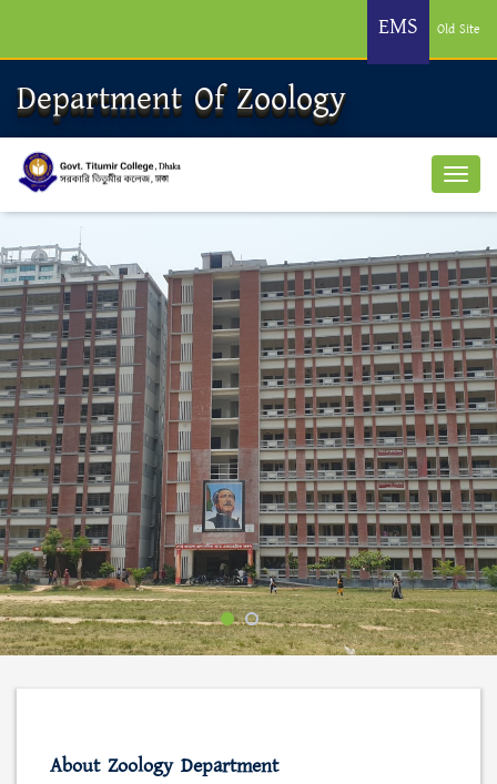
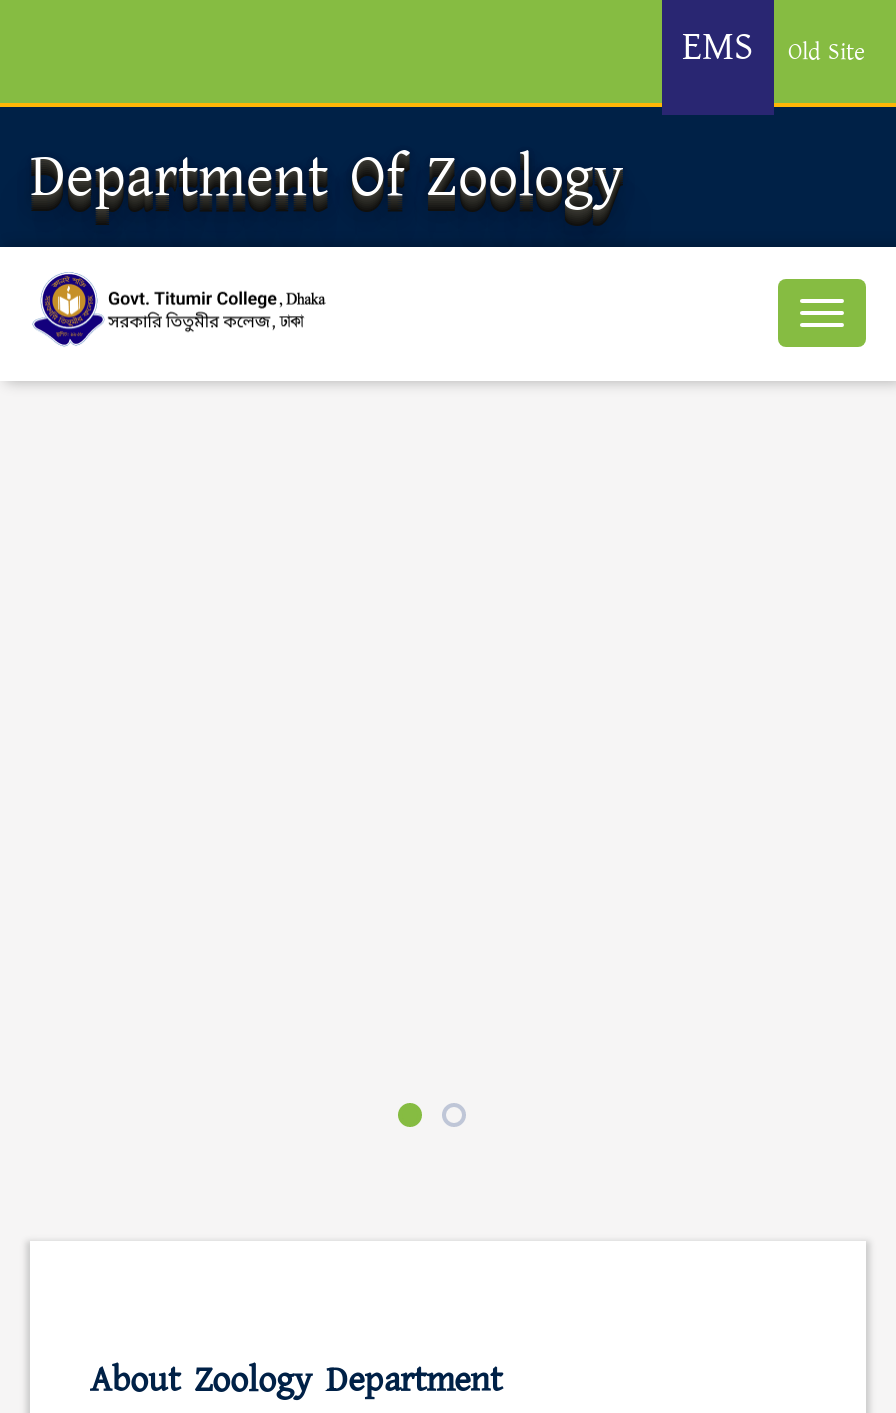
- [image]
